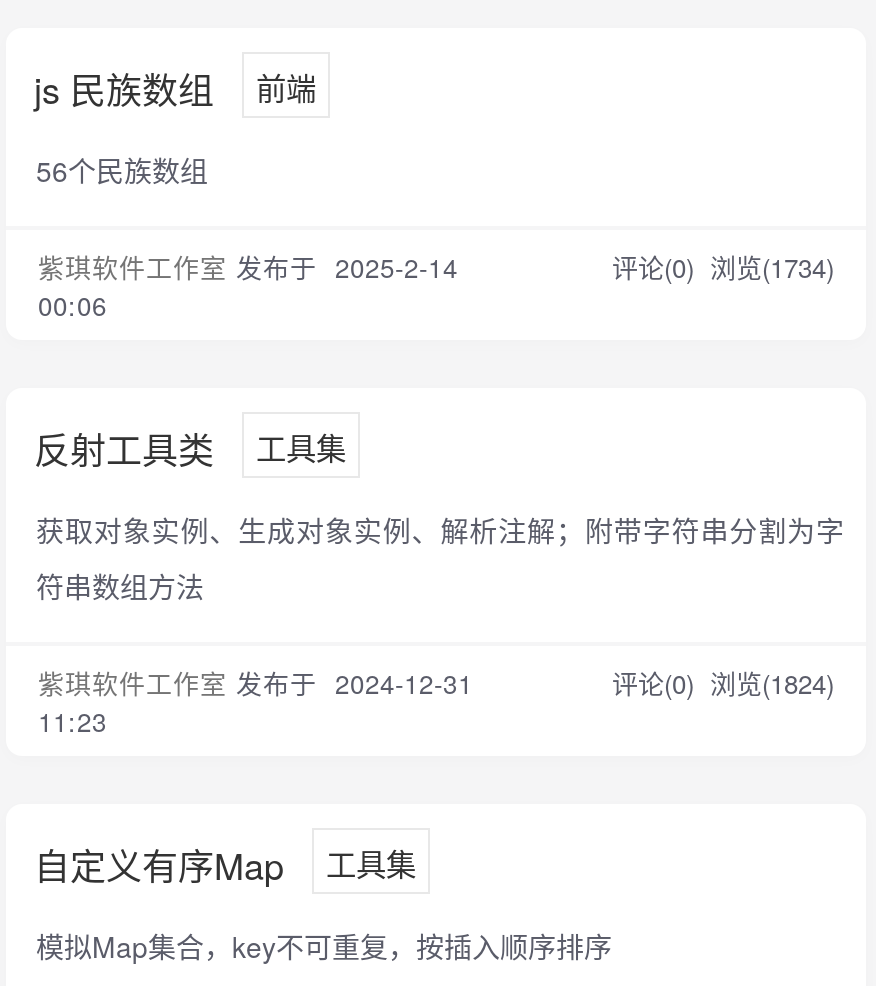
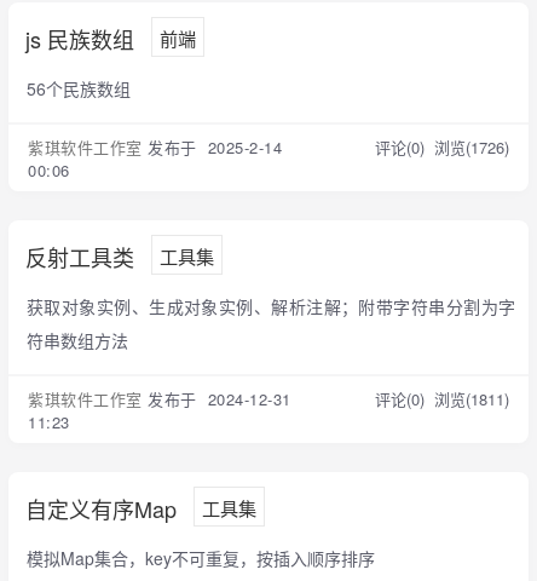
- 评论(0) 浏览(1734)
+ 评论(0) 浏览(1726)

- 评论(0) 浏览(1824)
+ 评论(0) 浏览(1811)
